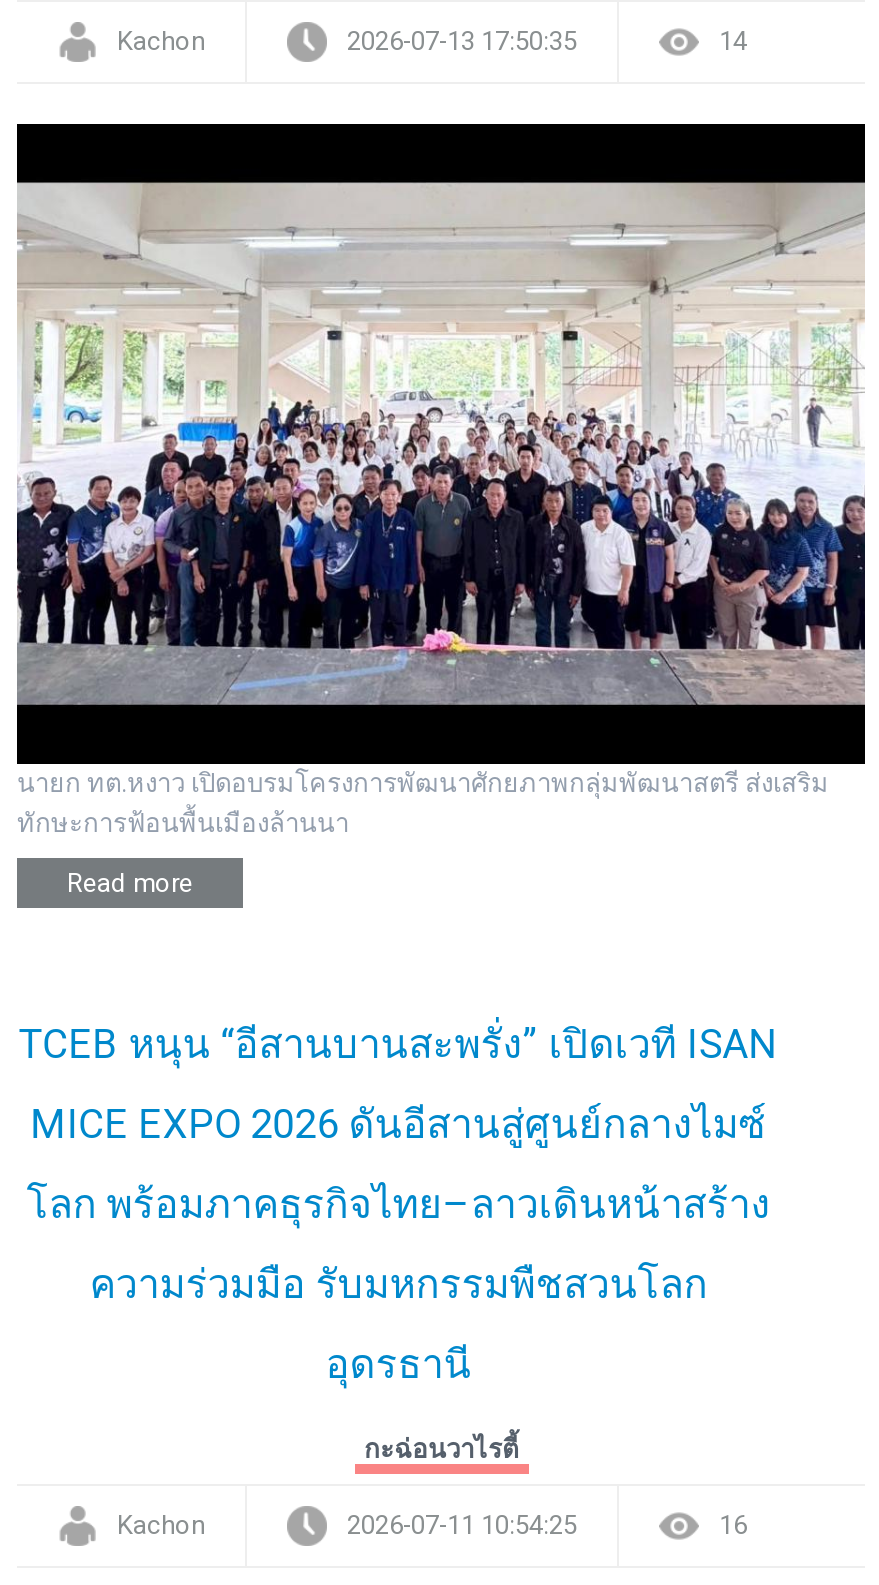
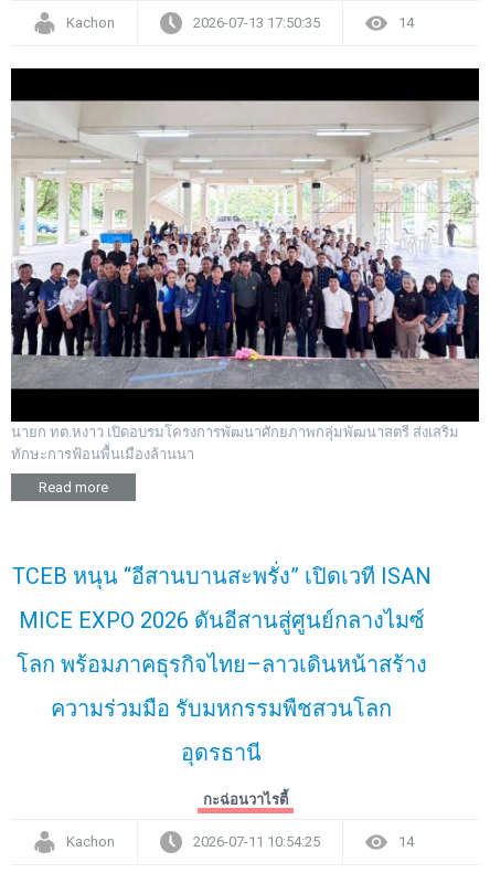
- 16
+ 14
